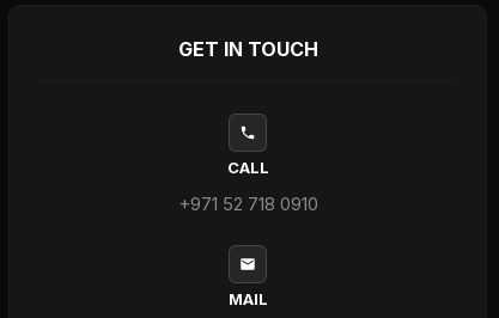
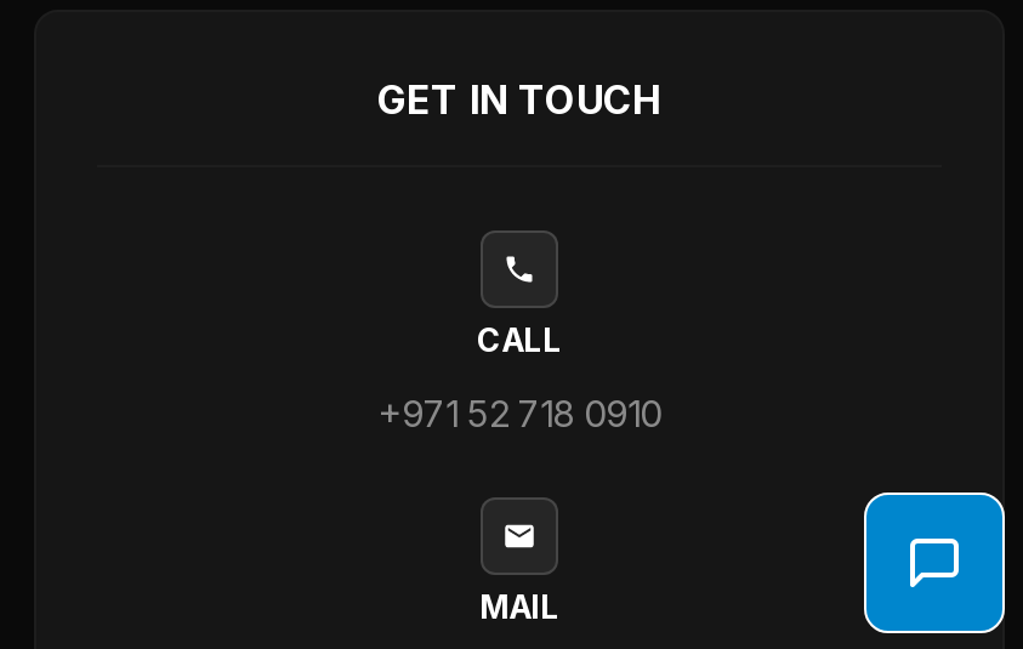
+ [image]
